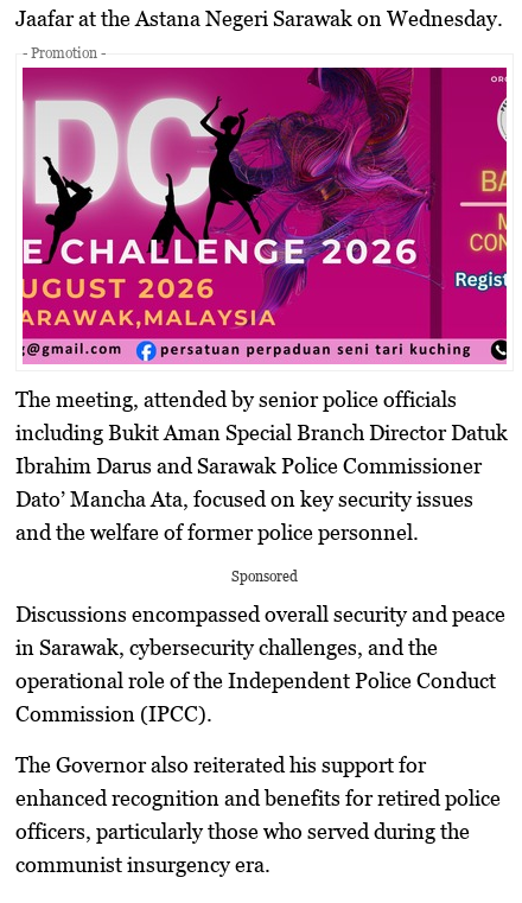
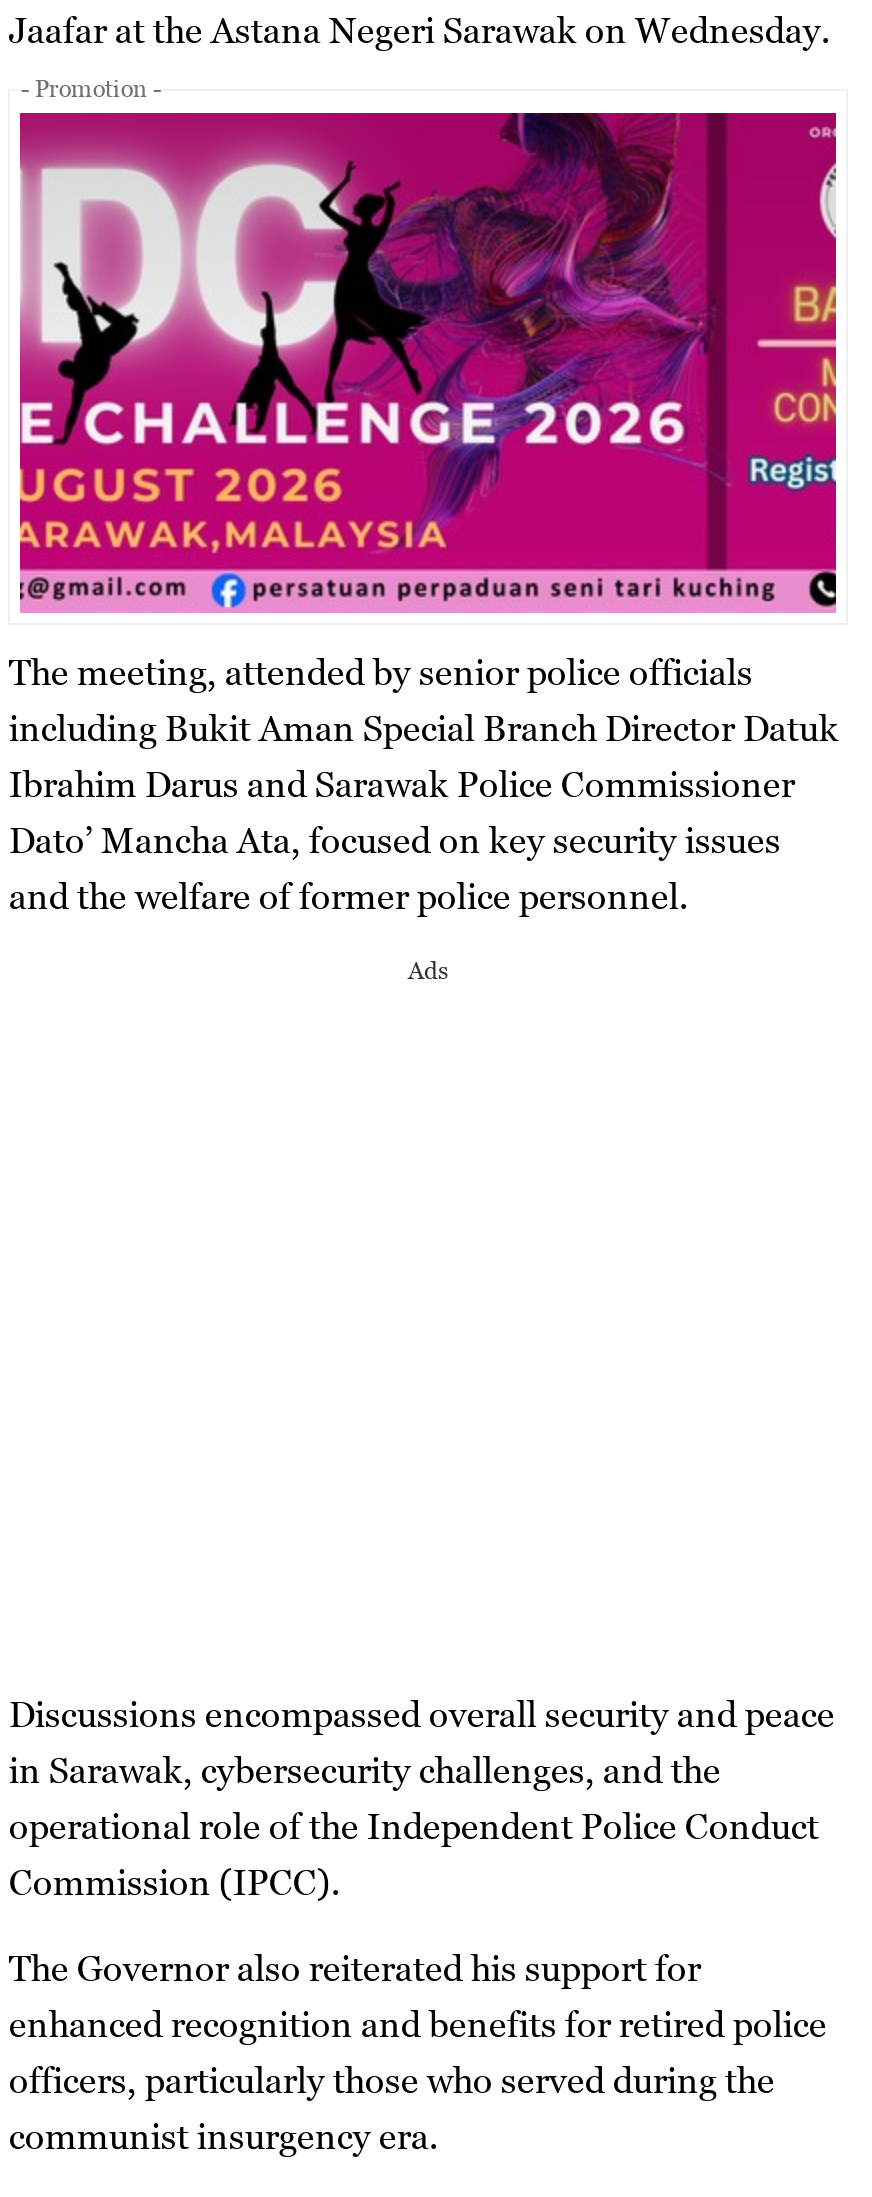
- Sponsored
+ Ads
